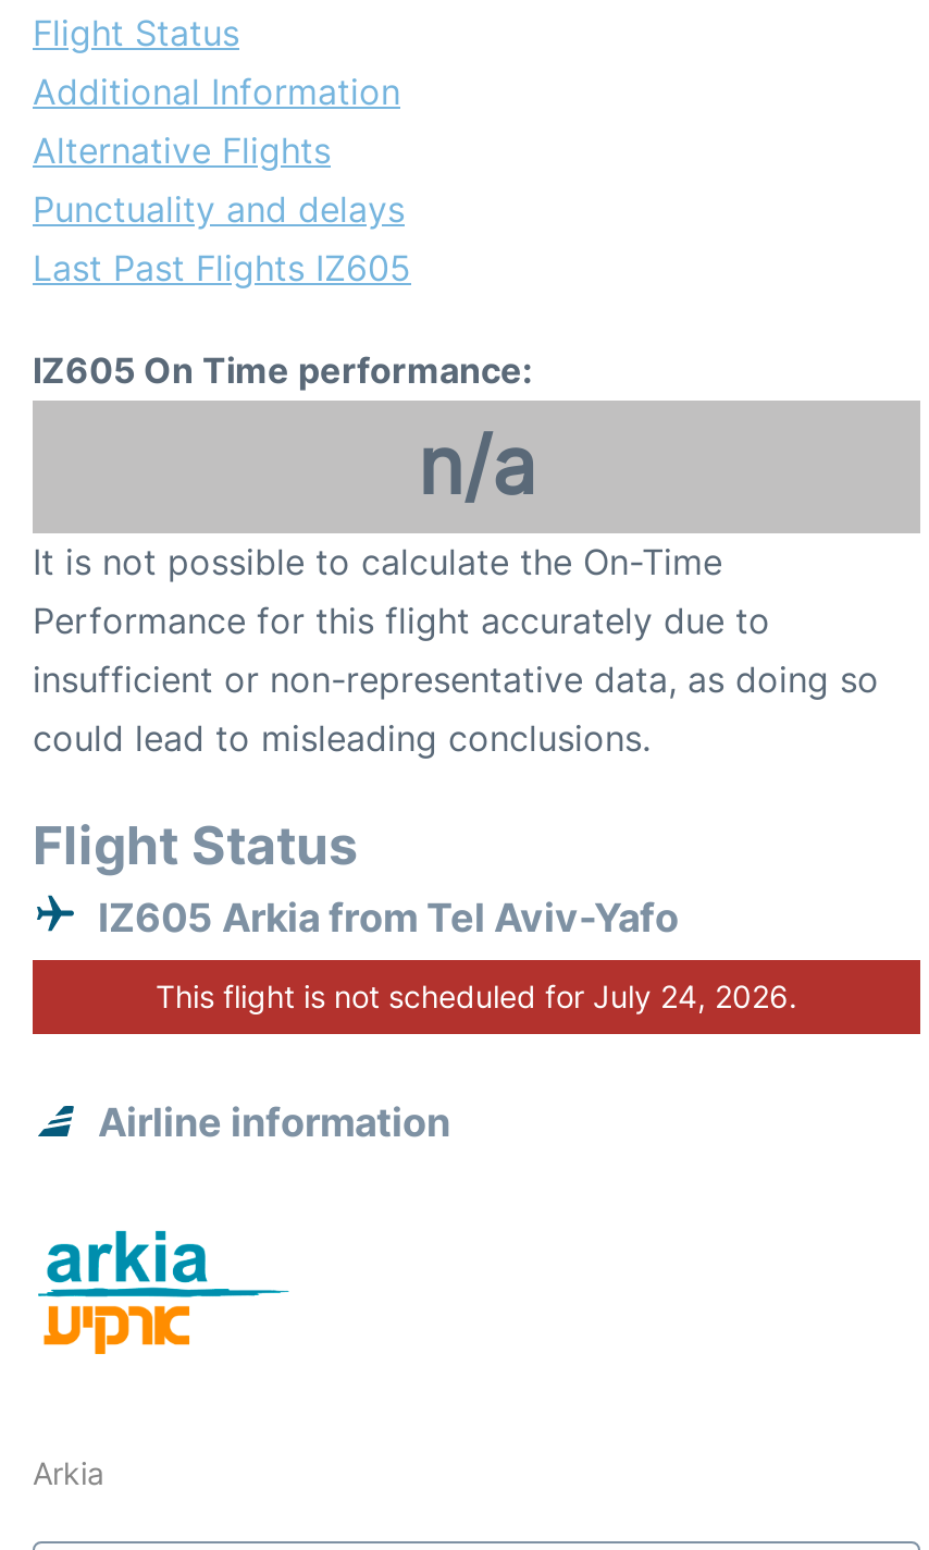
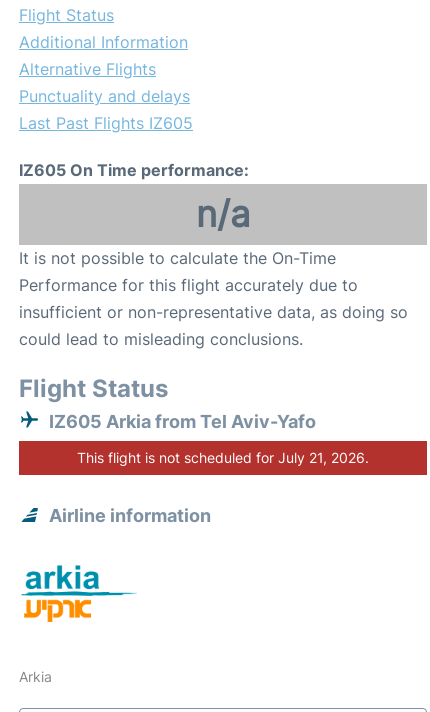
- This flight is not scheduled for July 24, 2026.
+ This flight is not scheduled for July 21, 2026.
